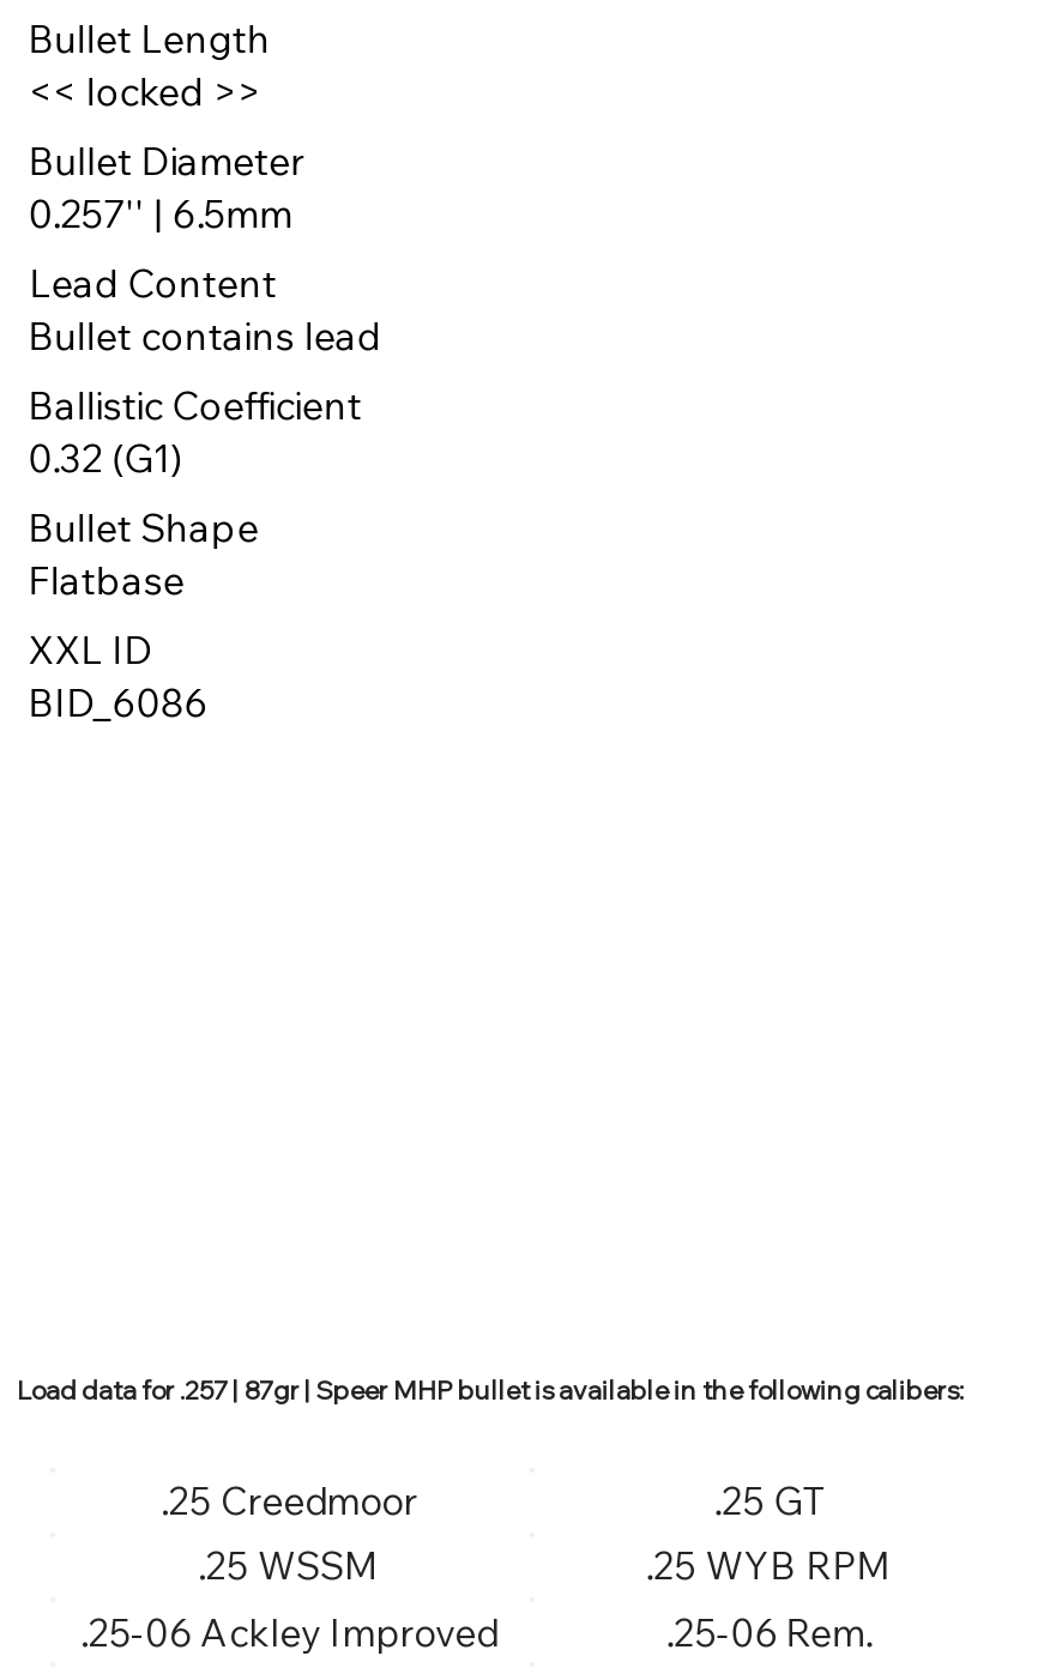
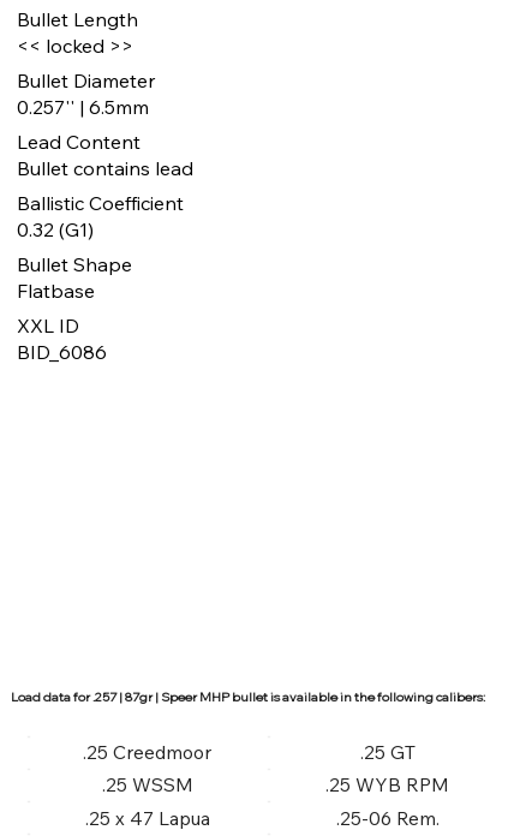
- .25-06 Ackley Improved
+ .25 x 47 Lapua
